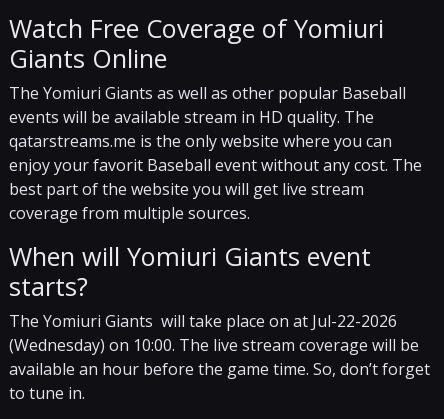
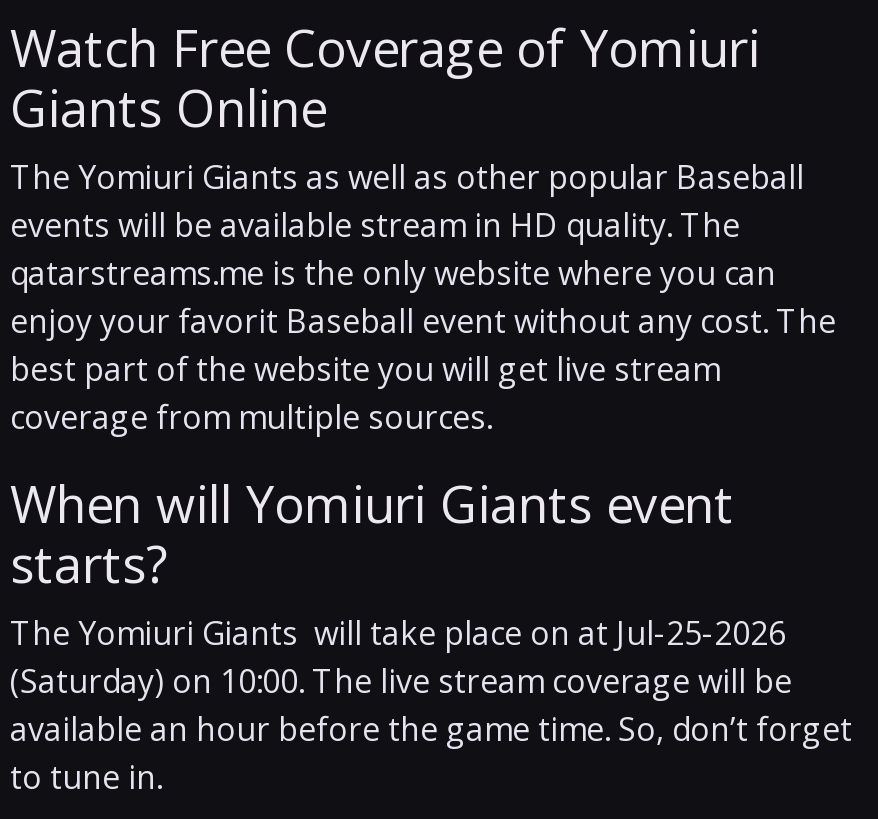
- The Yomiuri Giants will take place on at Jul-22-2026
+ The Yomiuri Giants will take place on at Jul-25-2026

- (Wednesday) on 10:00. The live stream coverage will be
+ (Saturday) on 10:00. The live stream coverage will be
